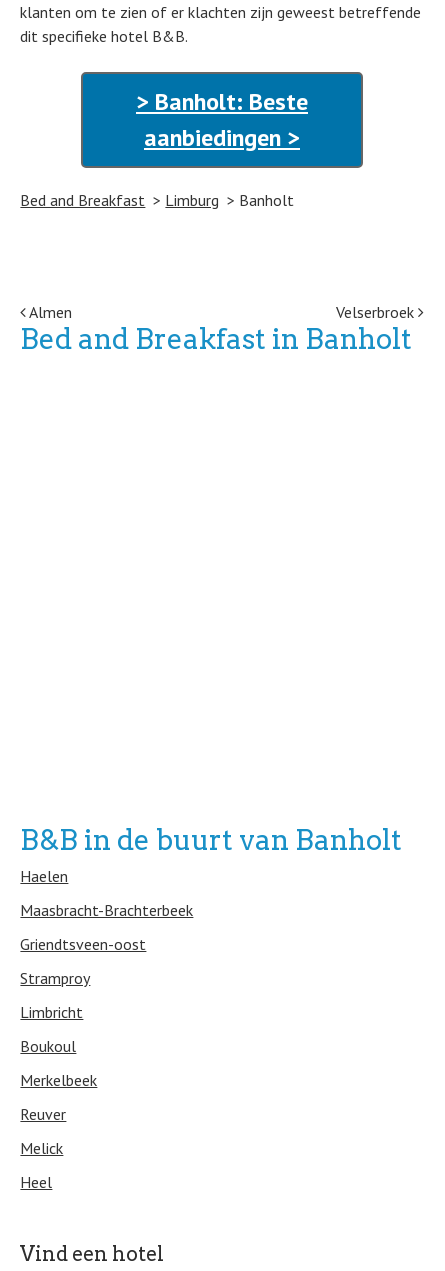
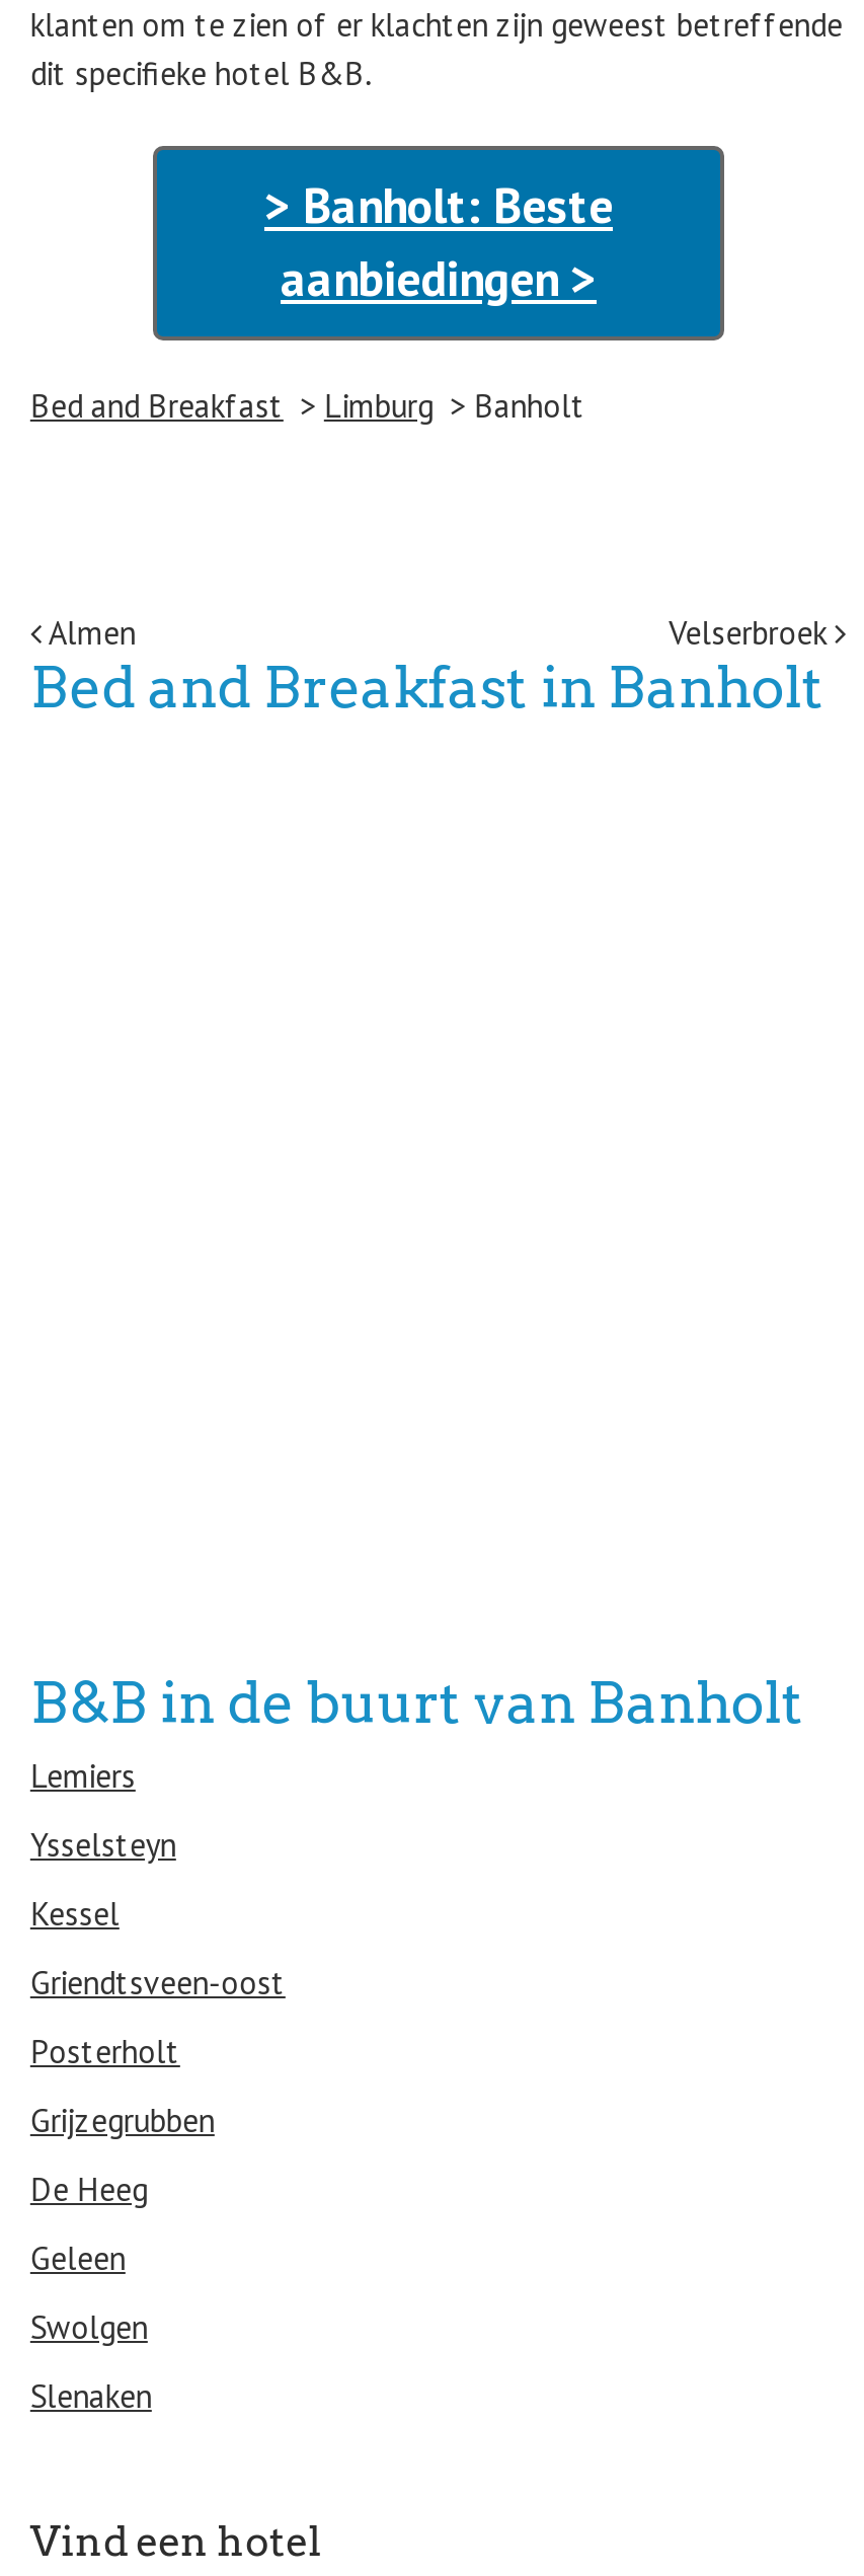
- Haelen
- Maasbracht-Brachterbeek
+ Lemiers
+ Ysselsteyn
+ Kessel

moved down: Griendtsveen-oost

- Stramproy
- Limbricht
- Boukoul
- Merkelbeek
- Reuver
- Melick
- Heel
+ Posterholt
+ Grijzegrubben
+ De Heeg
+ Geleen
+ Swolgen
+ Slenaken
